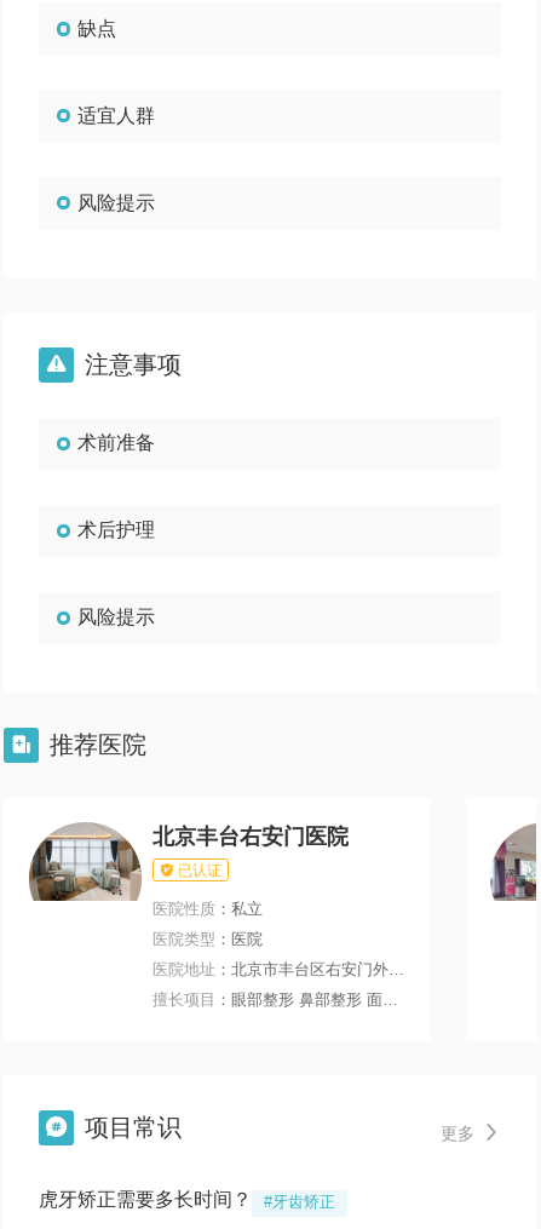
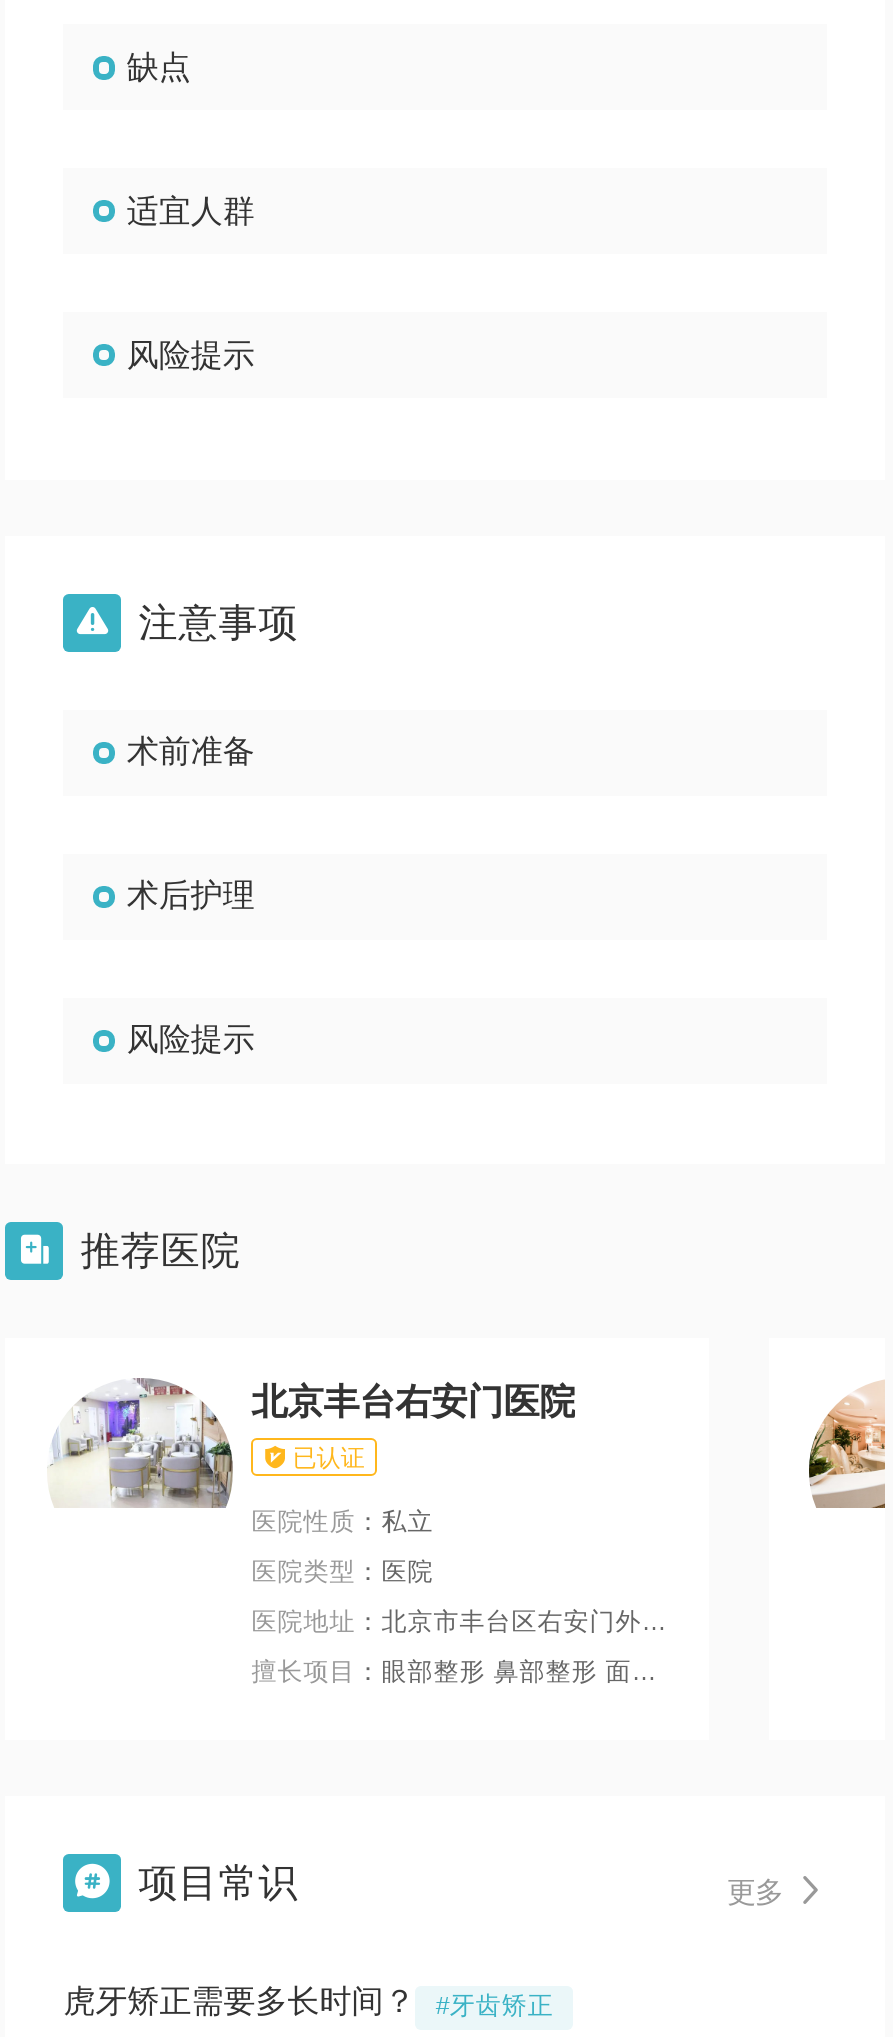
- [image]
+ [image]

- [image]
+ [image]
